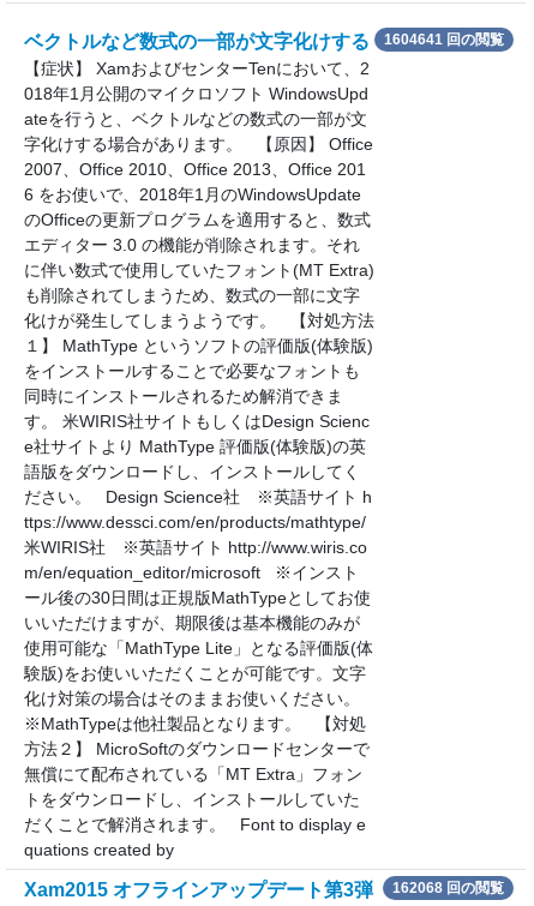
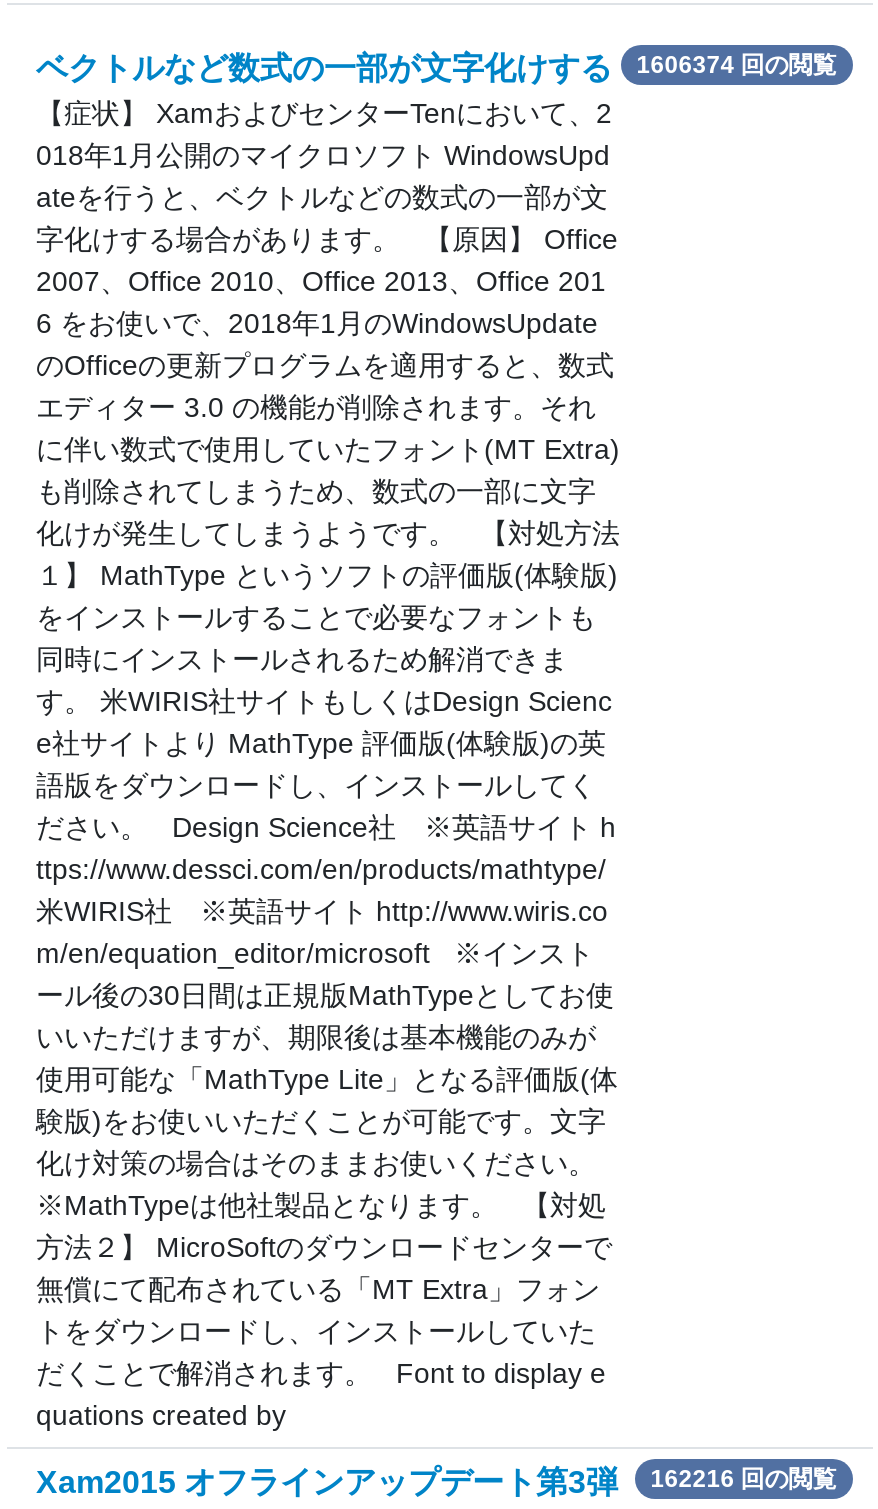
- ベクトルなど数式の一部が文字化けする 1604641 回の閲覧
+ ベクトルなど数式の一部が文字化けする 1606374 回の閲覧

- Xam2015 オフラインアップデート第3弾 162068 回の閲覧
+ Xam2015 オフラインアップデート第3弾 162216 回の閲覧
